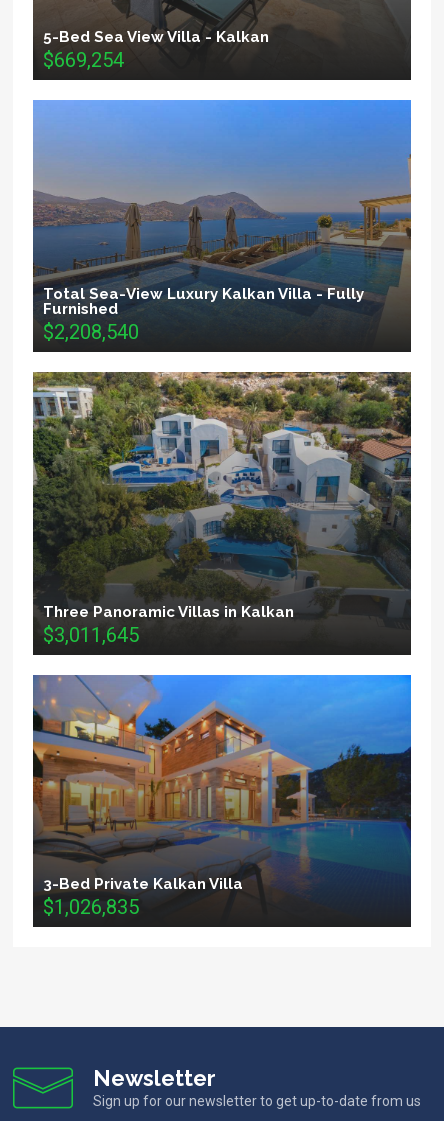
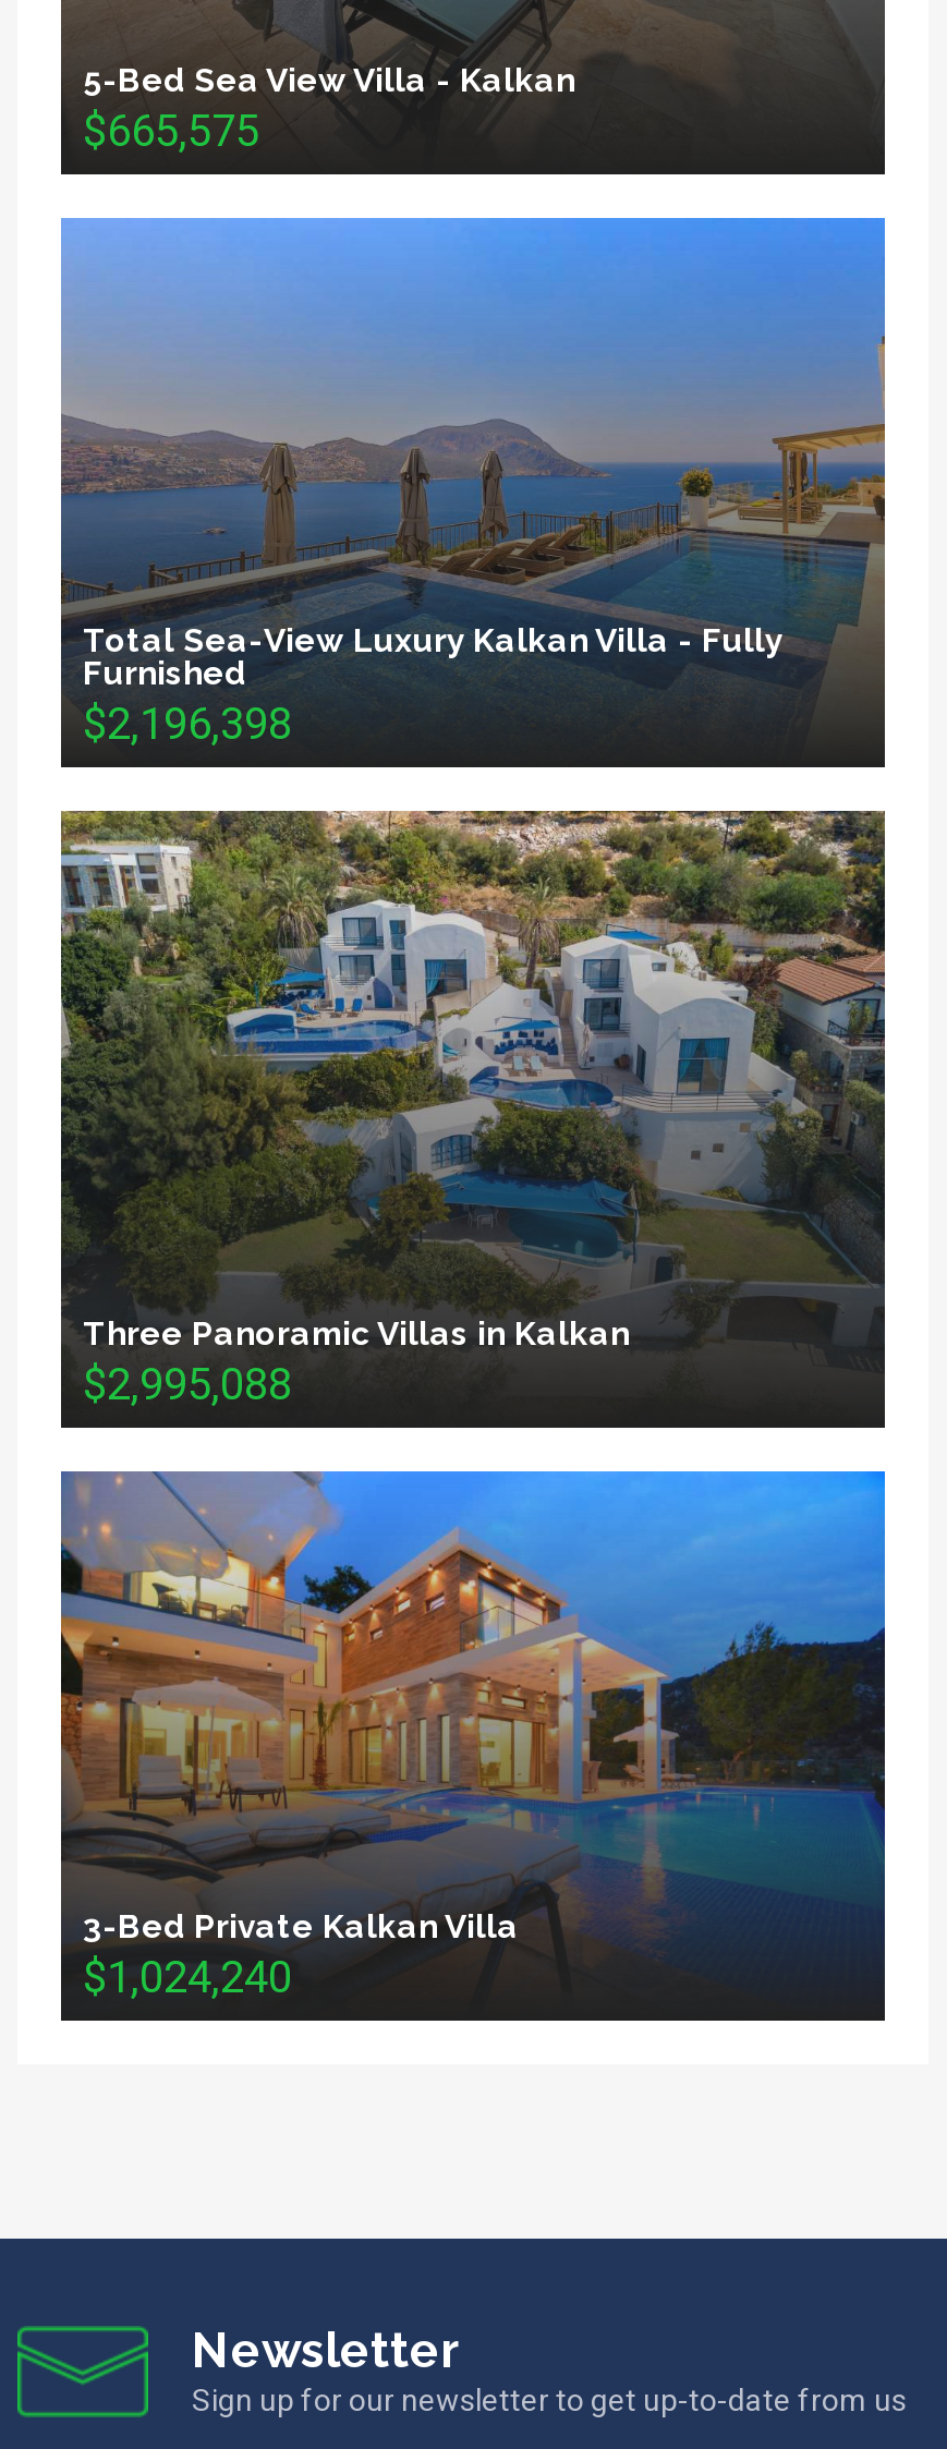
- $669,254
+ $665,575

- $2,208,540
+ $2,196,398

- $3,011,645
+ $2,995,088

- $1,026,835
+ $1,024,240
